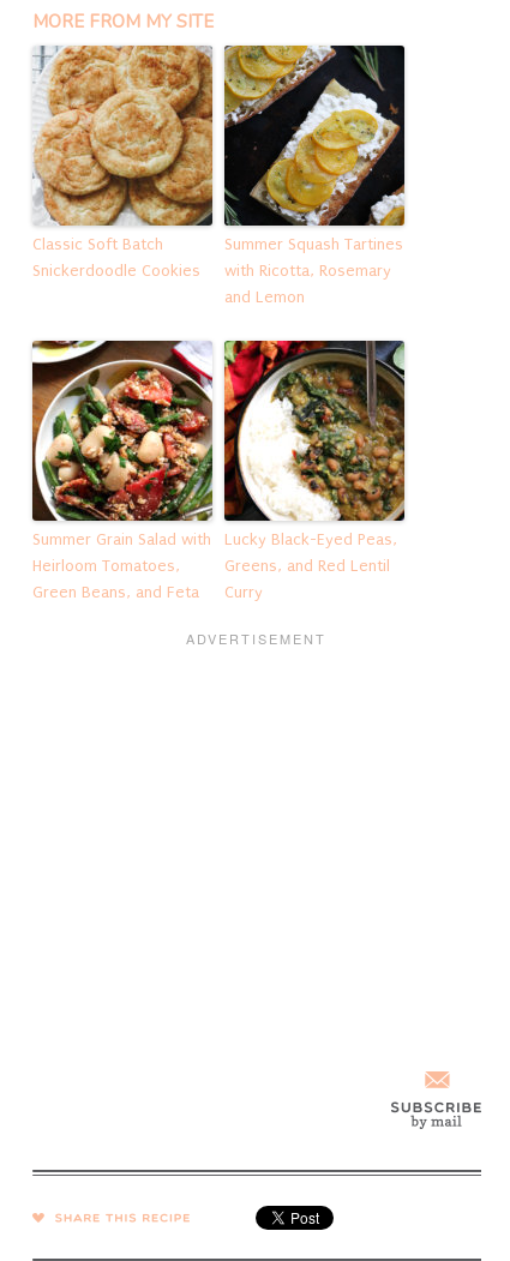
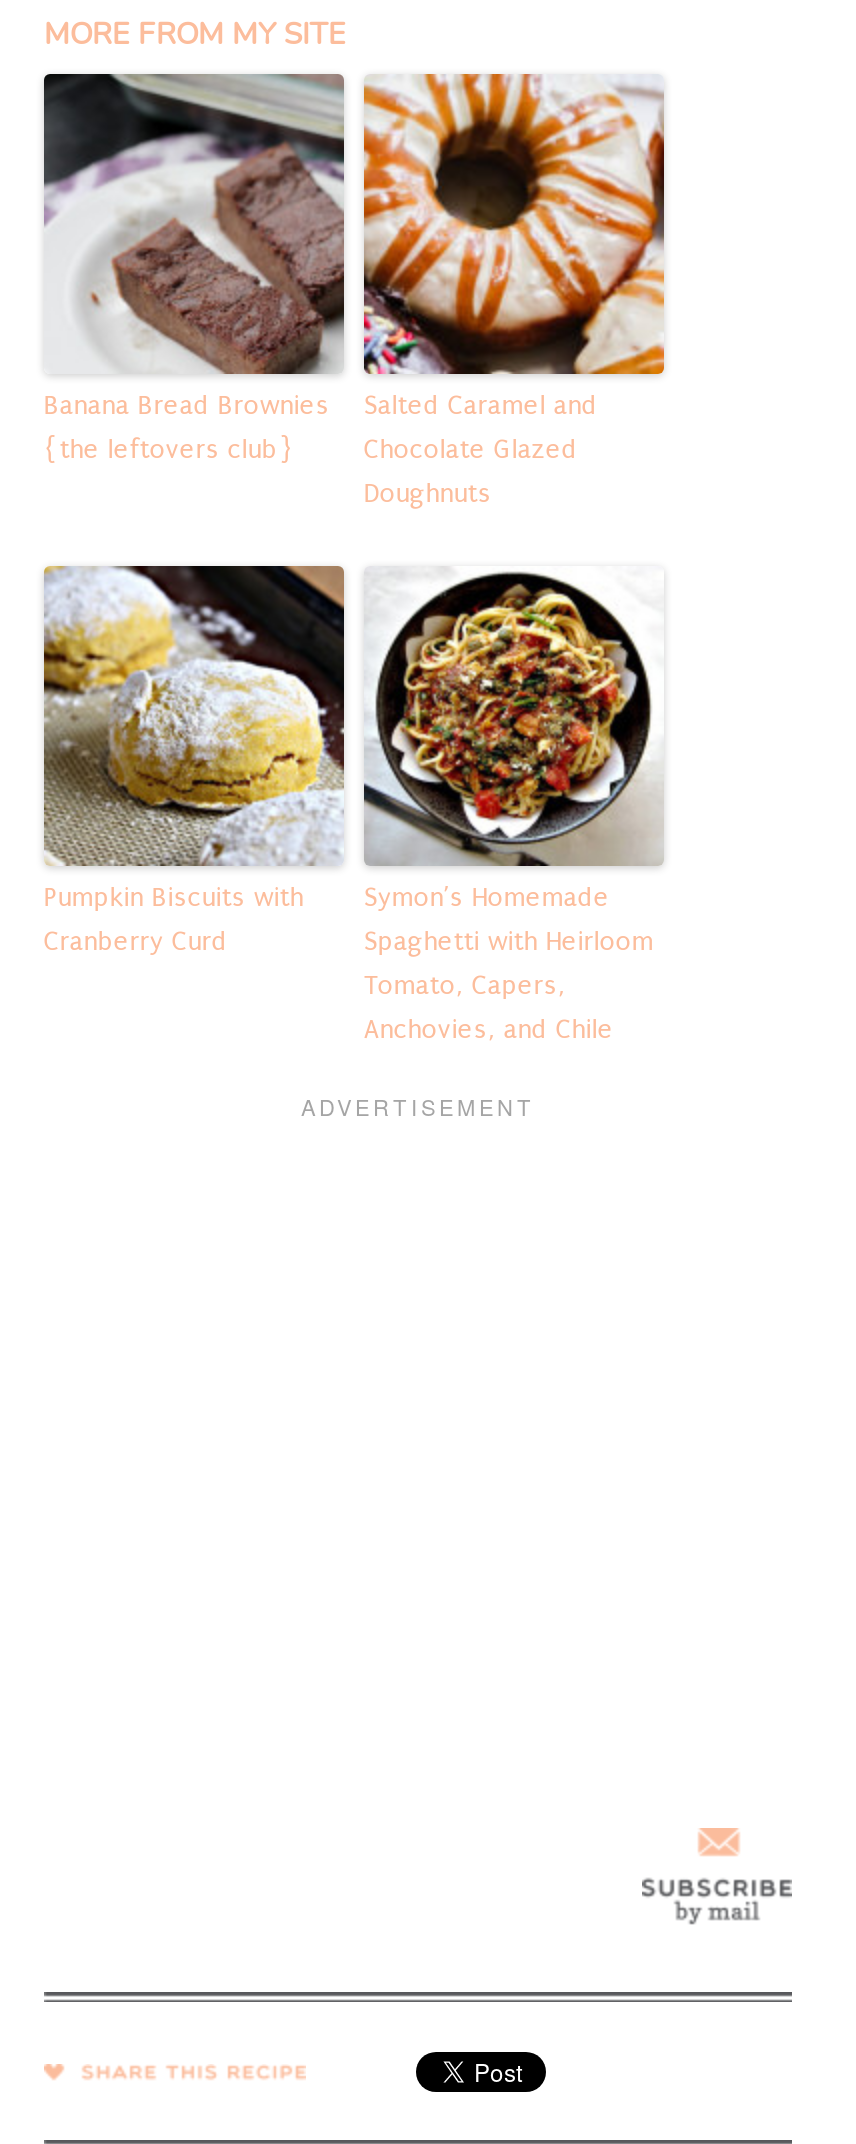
- [image]
- Classic Soft Batch
+ [image]
+ Banana Bread Brownies

- [image]
- Summer Squash Tartines
+ [image]
+ Salted Caramel and

- Snickerdoodle Cookies
+ {the leftovers club}

- with Ricotta, Rosemary
+ Chocolate Glazed

- and Lemon
+ Doughnuts

- [image]
- Summer Grain Salad with
+ [image]
+ Pumpkin Biscuits with

- [image]
- Lucky Black-Eyed Peas,
+ [image]
+ Spaghetti with Heirloom

- Heirloom Tomatoes,
+ Cranberry Curd

- Greens, and Red Lentil
+ Tomato, Capers,

- Green Beans, and Feta
+ Symon’s Homemade

- Curry
+ Anchovies, and Chile
